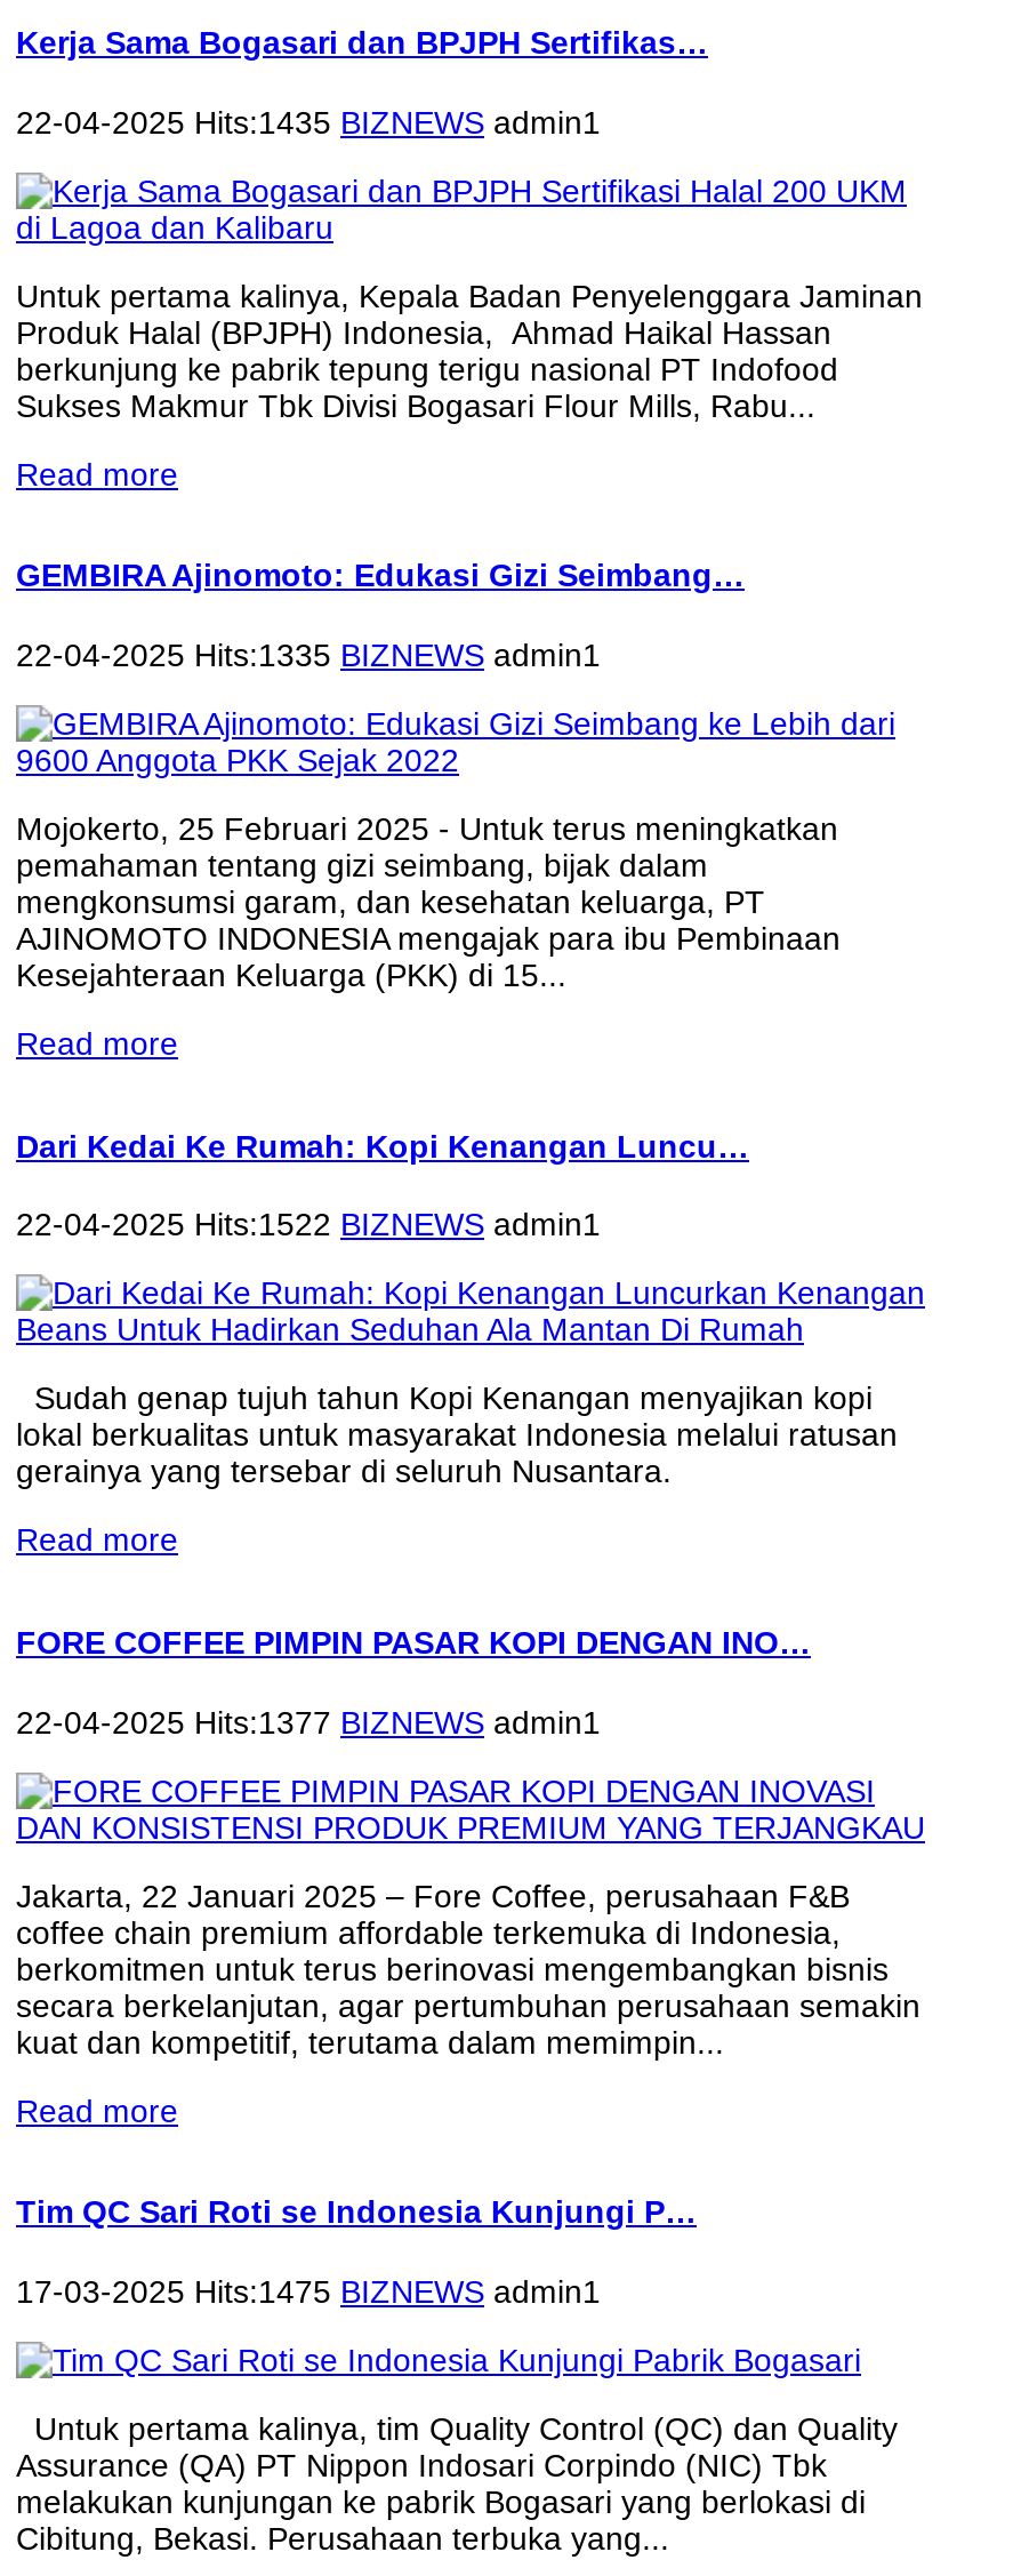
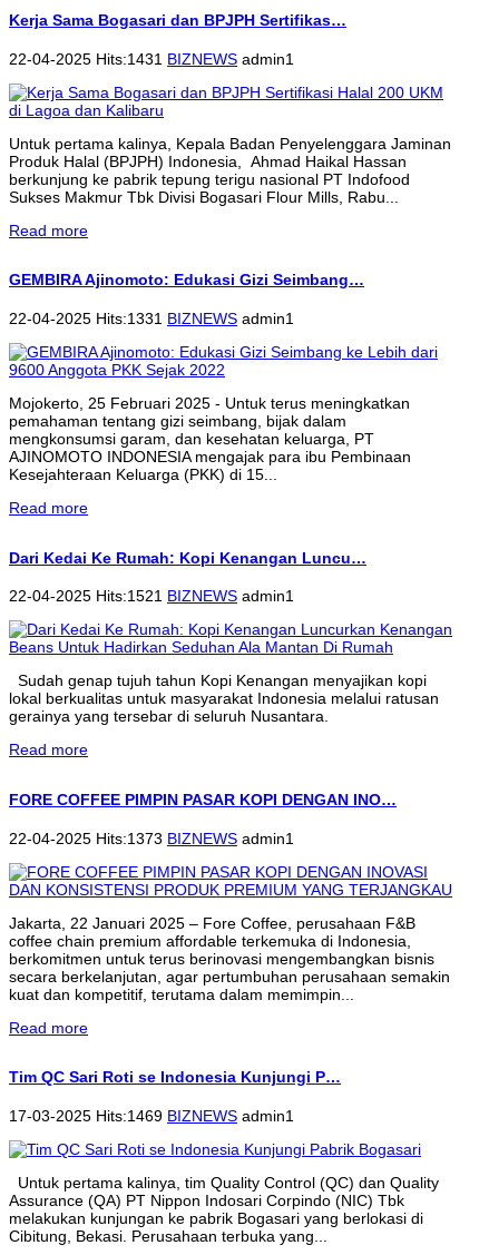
- 22-04-2025 Hits:1435 BIZNEWS admin1
+ 22-04-2025 Hits:1431 BIZNEWS admin1

- 22-04-2025 Hits:1335 BIZNEWS admin1
+ 22-04-2025 Hits:1331 BIZNEWS admin1

- 22-04-2025 Hits:1522 BIZNEWS admin1
+ 22-04-2025 Hits:1521 BIZNEWS admin1

- 22-04-2025 Hits:1377 BIZNEWS admin1
+ 22-04-2025 Hits:1373 BIZNEWS admin1

- 17-03-2025 Hits:1475 BIZNEWS admin1
+ 17-03-2025 Hits:1469 BIZNEWS admin1
